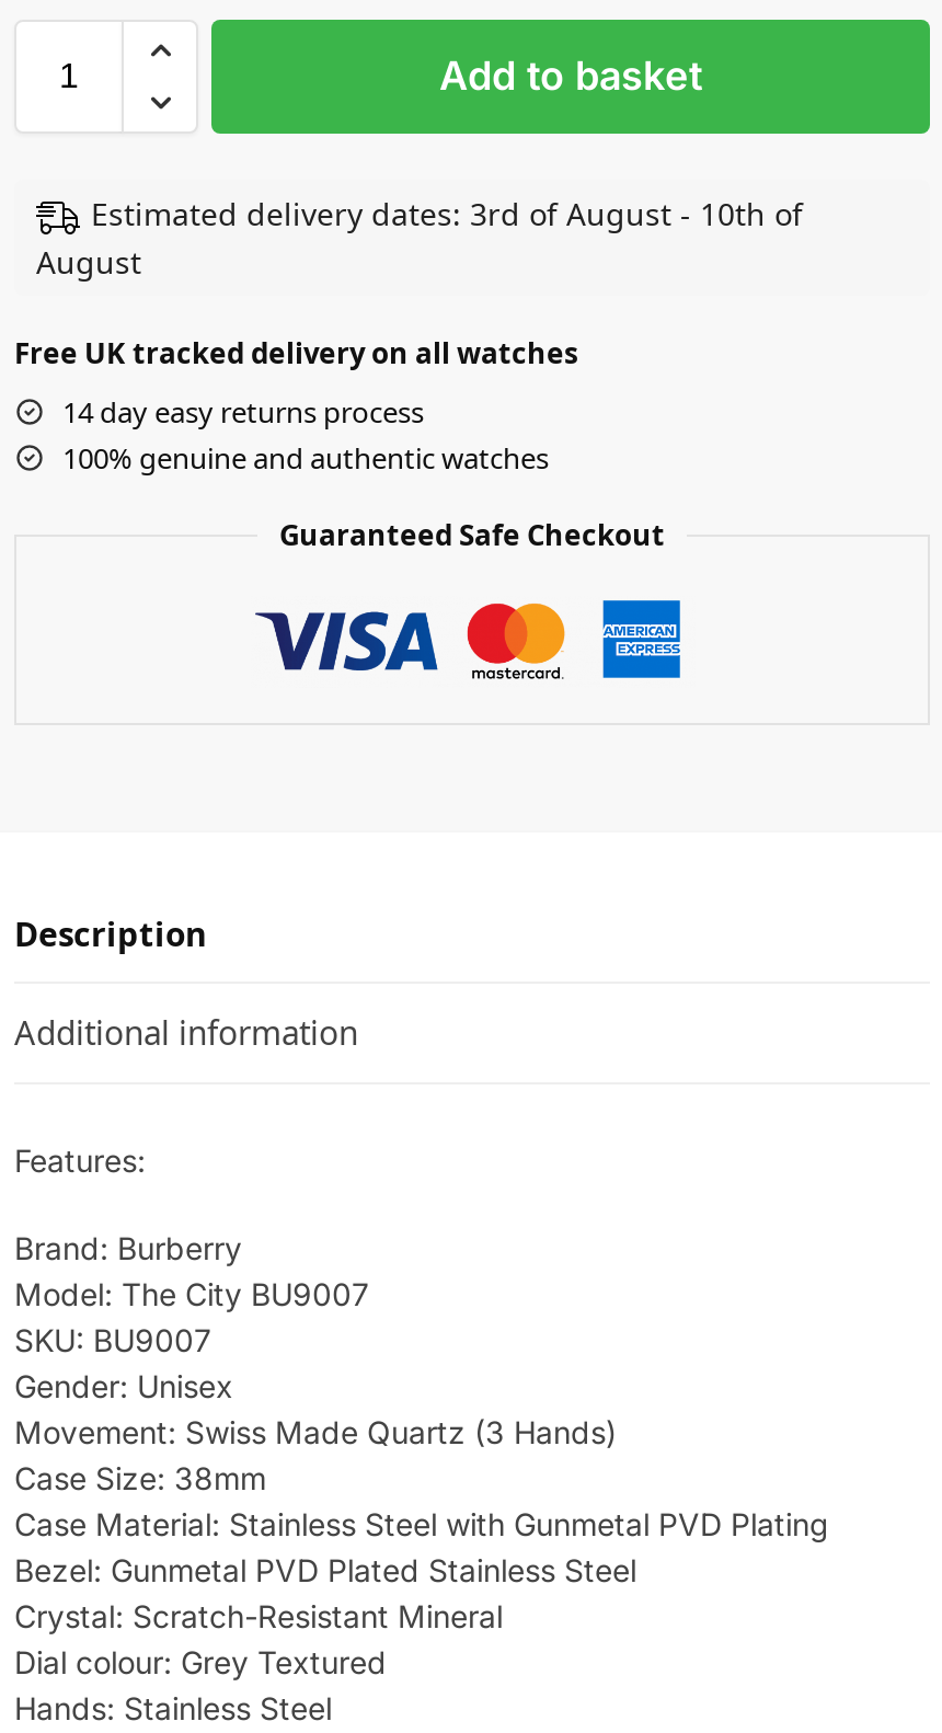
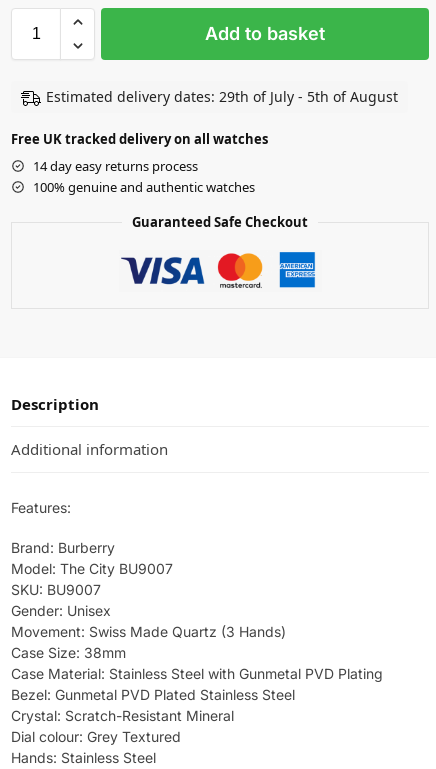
- Estimated delivery dates: 3rd of August - 10th of
- August
+ Estimated delivery dates: 29th of July - 5th of August
